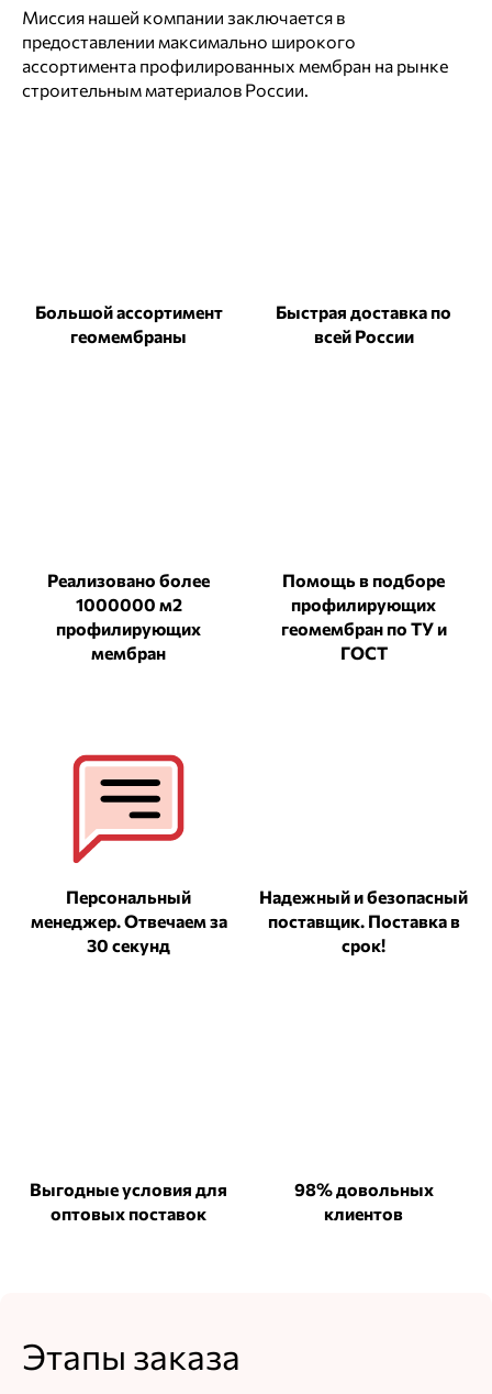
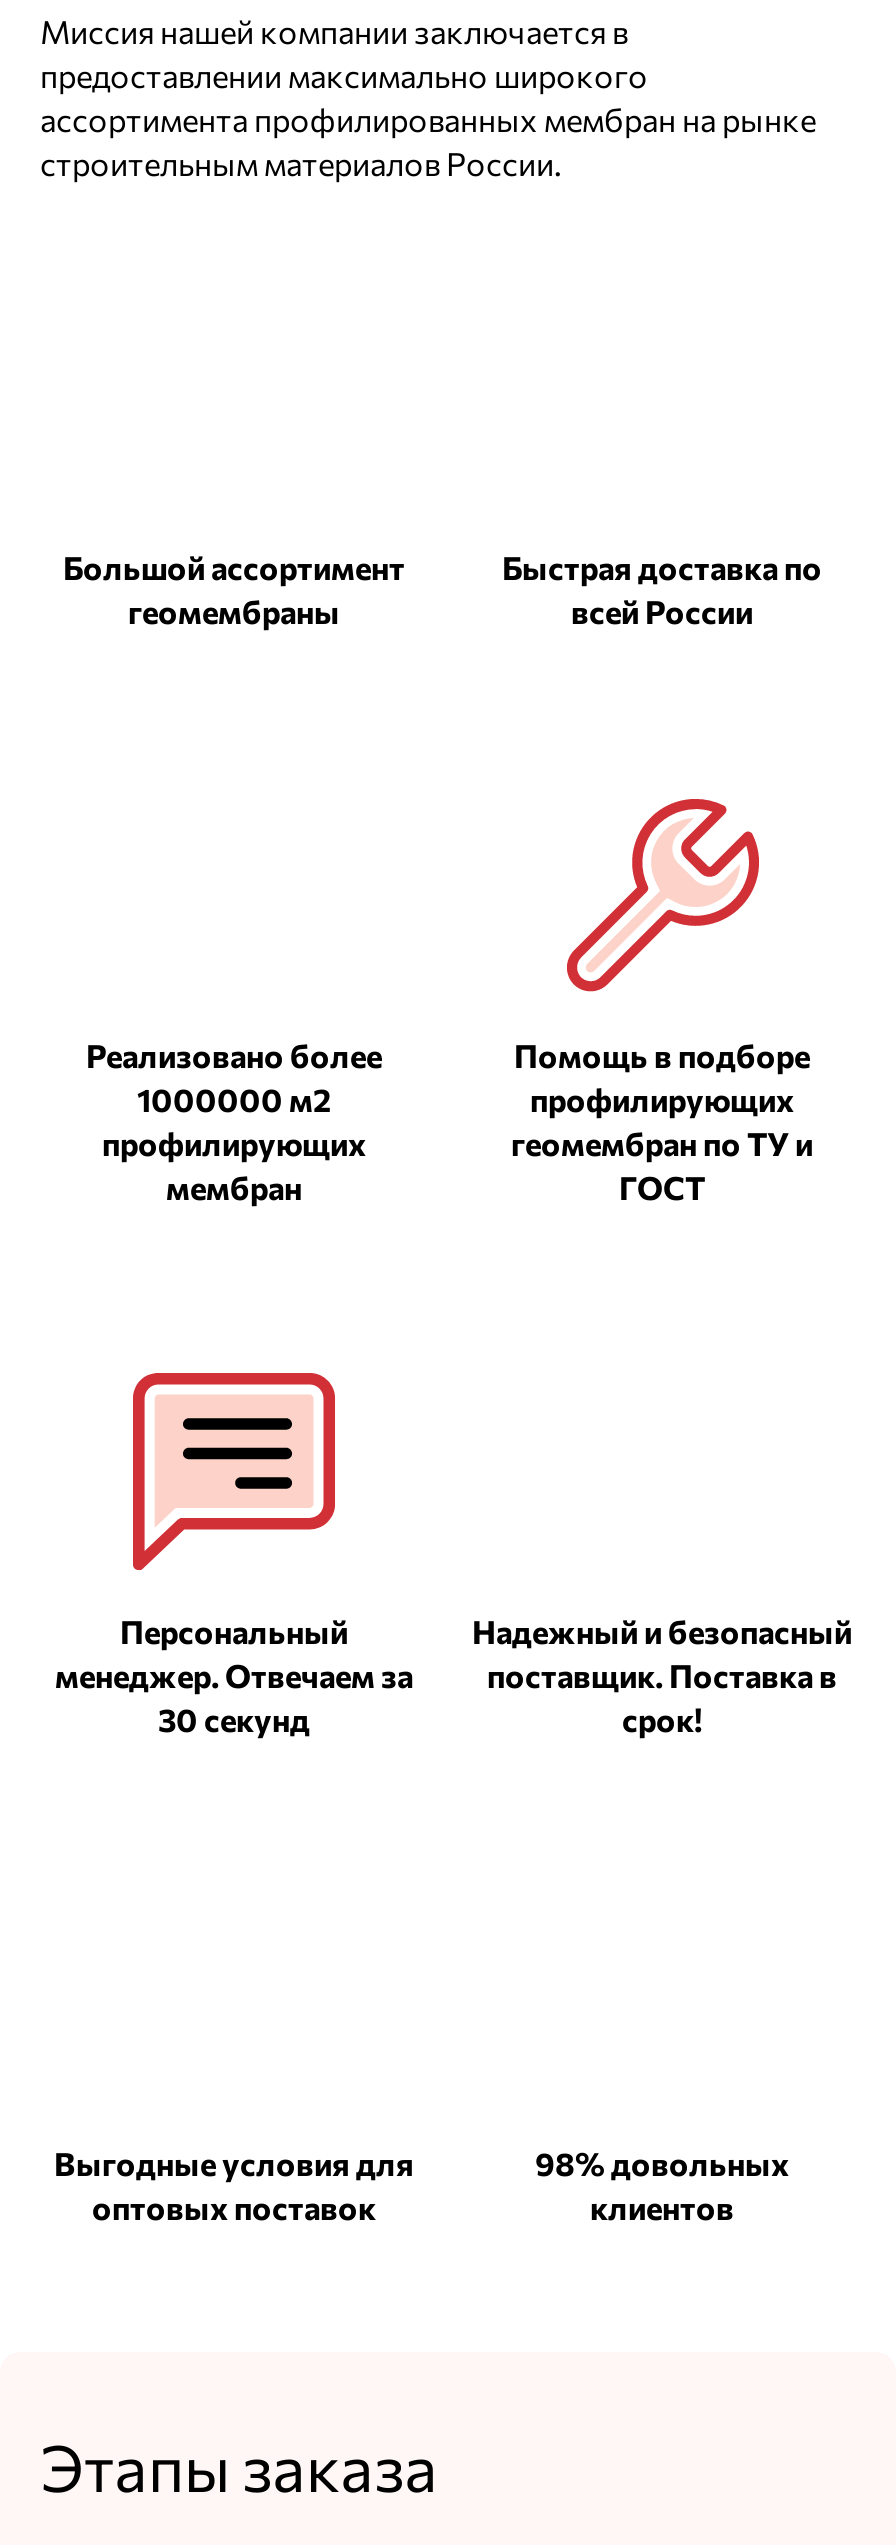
+ [image]
